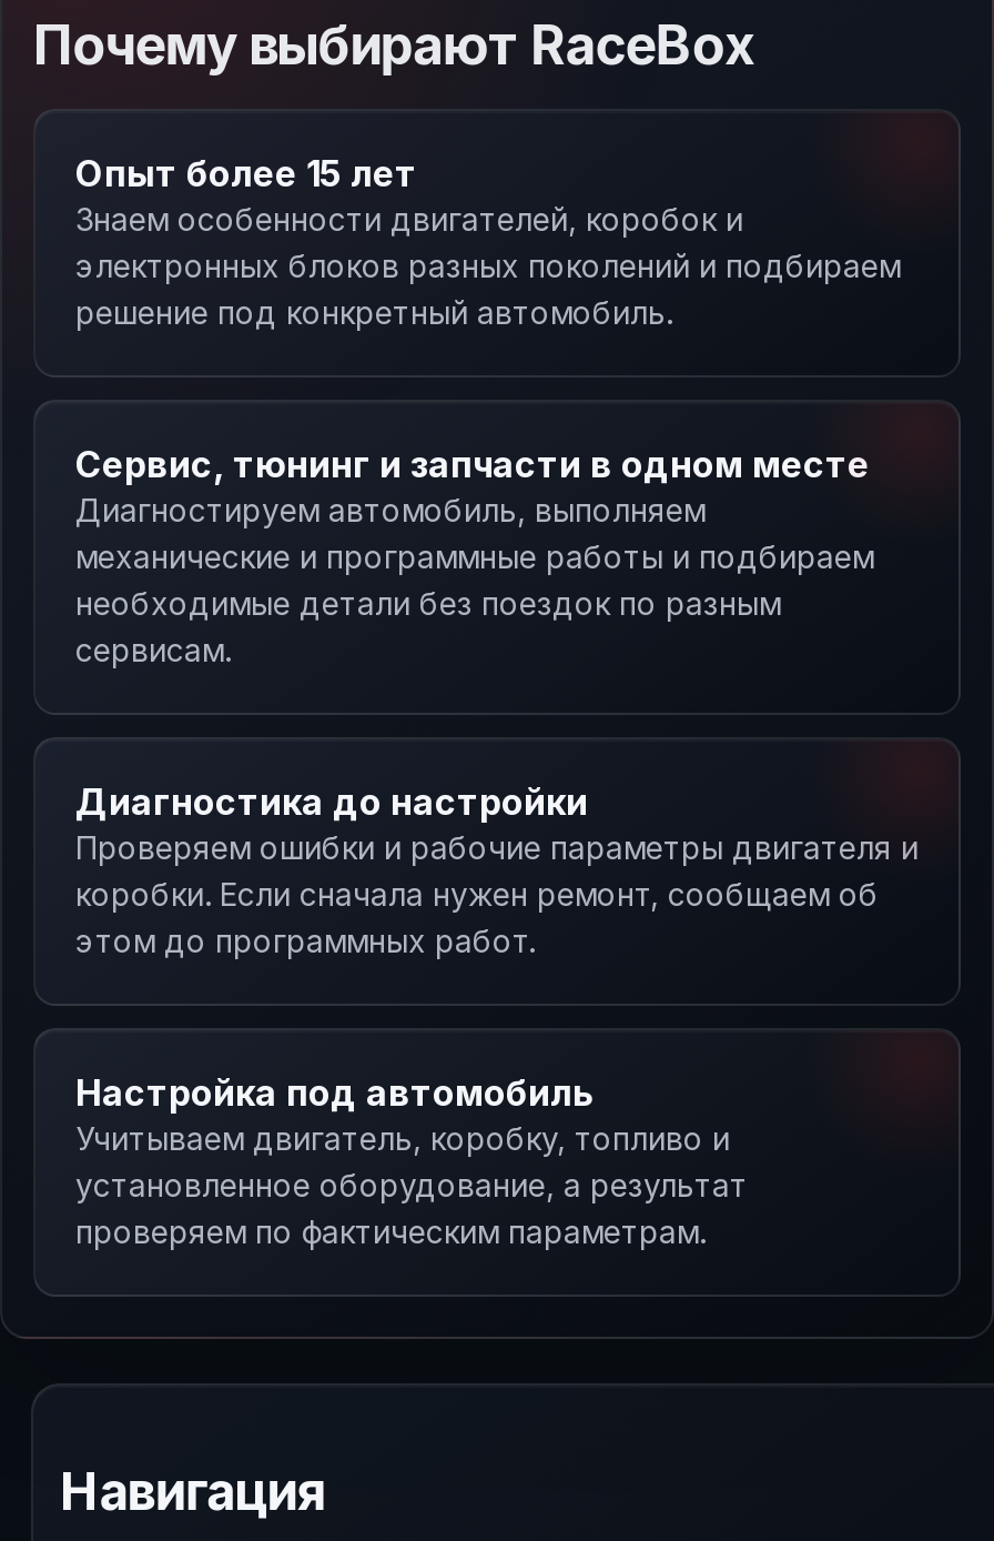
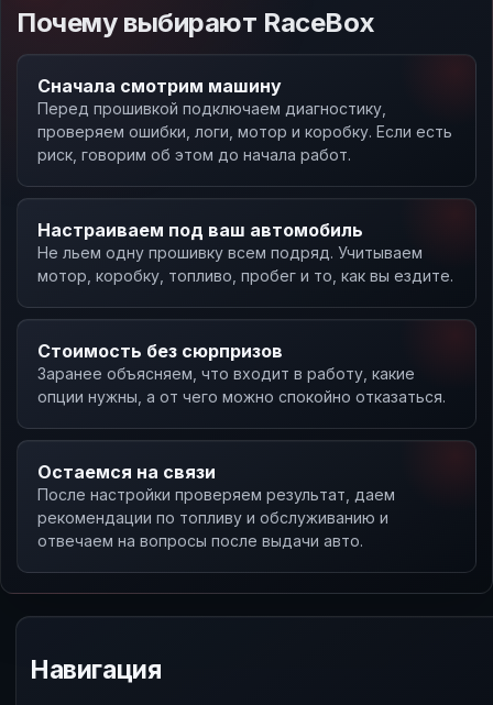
- Опыт более 15 лет
- Знаем особенности двигателей, коробок и
- электронных блоков разных поколений и подбираем
- решение под конкретный автомобиль.
+ Сначала смотрим машину
+ Перед прошивкой подключаем диагностику,
+ проверяем ошибки, логи, мотор и коробку. Если есть
+ риск, говорим об этом до начала работ.

- Сервис, тюнинг и запчасти в одном месте
- Диагностируем автомобиль, выполняем
- механические и программные работы и подбираем
- необходимые детали без поездок по разным
- сервисам.
+ Настраиваем под ваш автомобиль
+ Не льем одну прошивку всем подряд. Учитываем
+ мотор, коробку, топливо, пробег и то, как вы ездите.

- Диагностика до настройки
- Проверяем ошибки и рабочие параметры двигателя и
- коробки. Если сначала нужен ремонт, сообщаем об
- этом до программных работ.
+ Стоимость без сюрпризов
+ Заранее объясняем, что входит в работу, какие
+ опции нужны, а от чего можно спокойно отказаться.

- Настройка под автомобиль
- Учитываем двигатель, коробку, топливо и
- установленное оборудование, а результат
- проверяем по фактическим параметрам.
+ Остаемся на связи
+ После настройки проверяем результат, даем
+ рекомендации по топливу и обслуживанию и
+ отвечаем на вопросы после выдачи авто.
